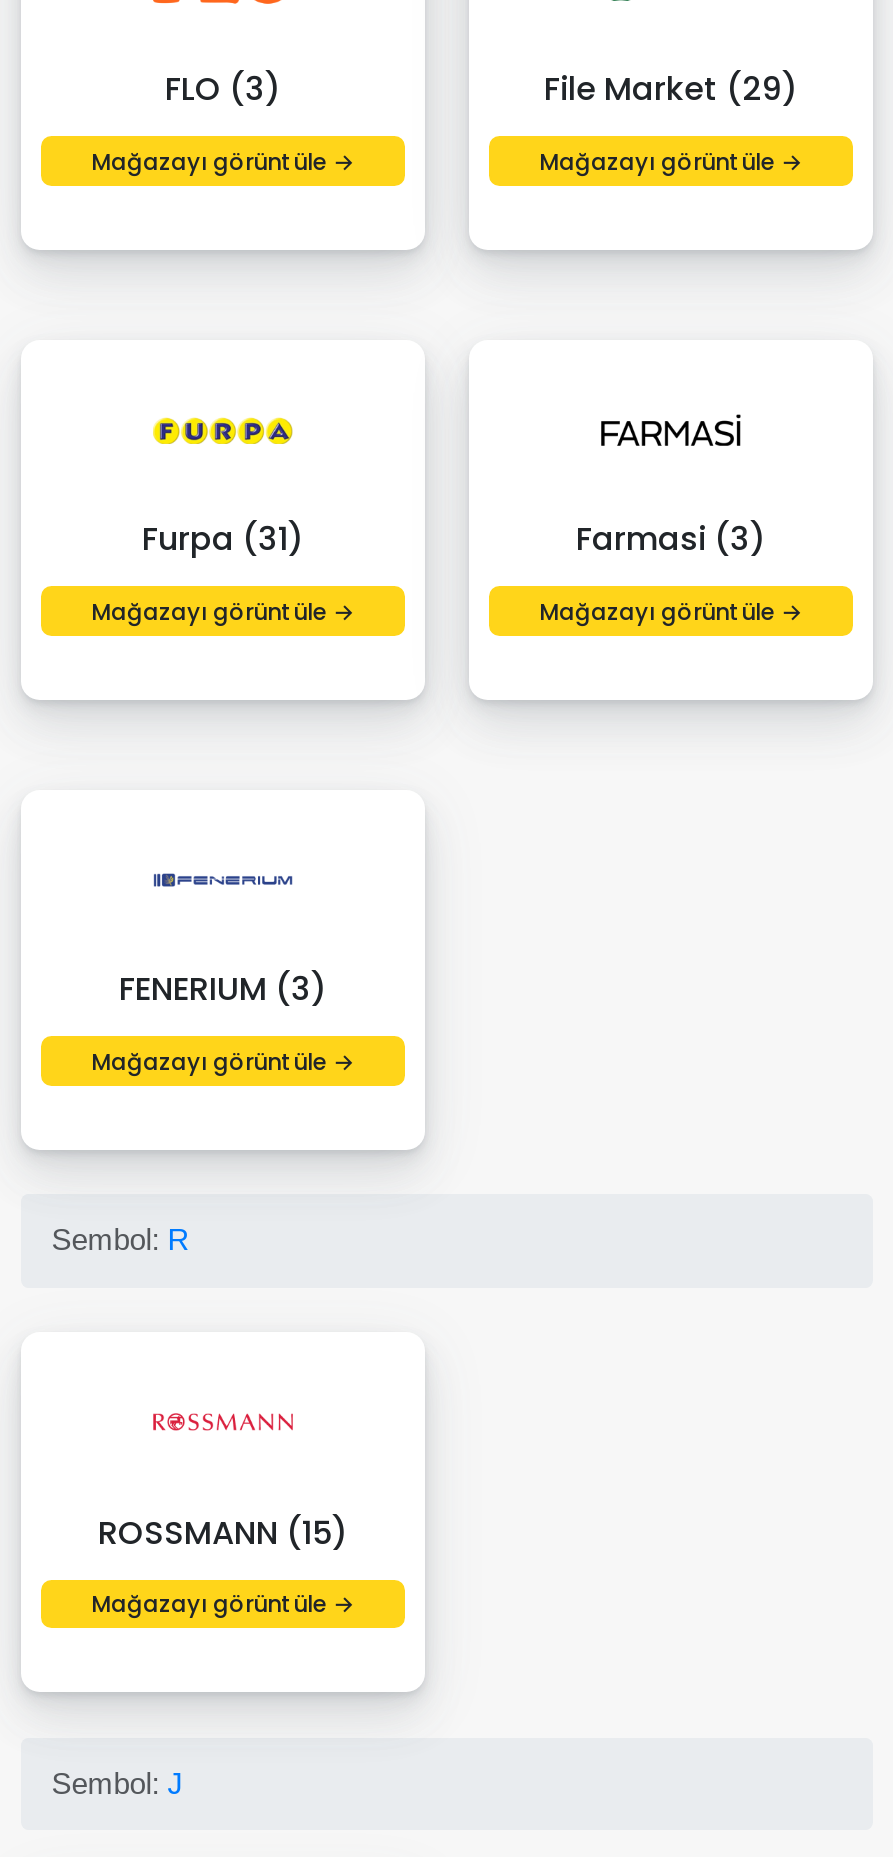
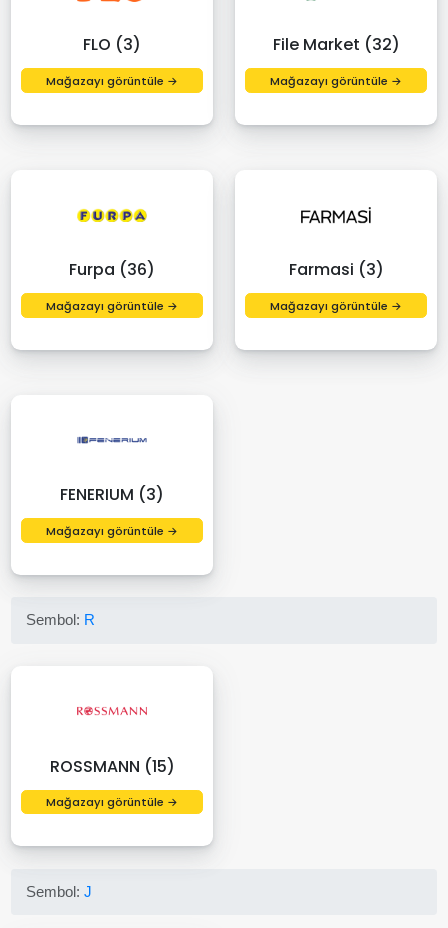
- File Market (29)
+ File Market (32)

- Furpa (31)
+ Furpa (36)
